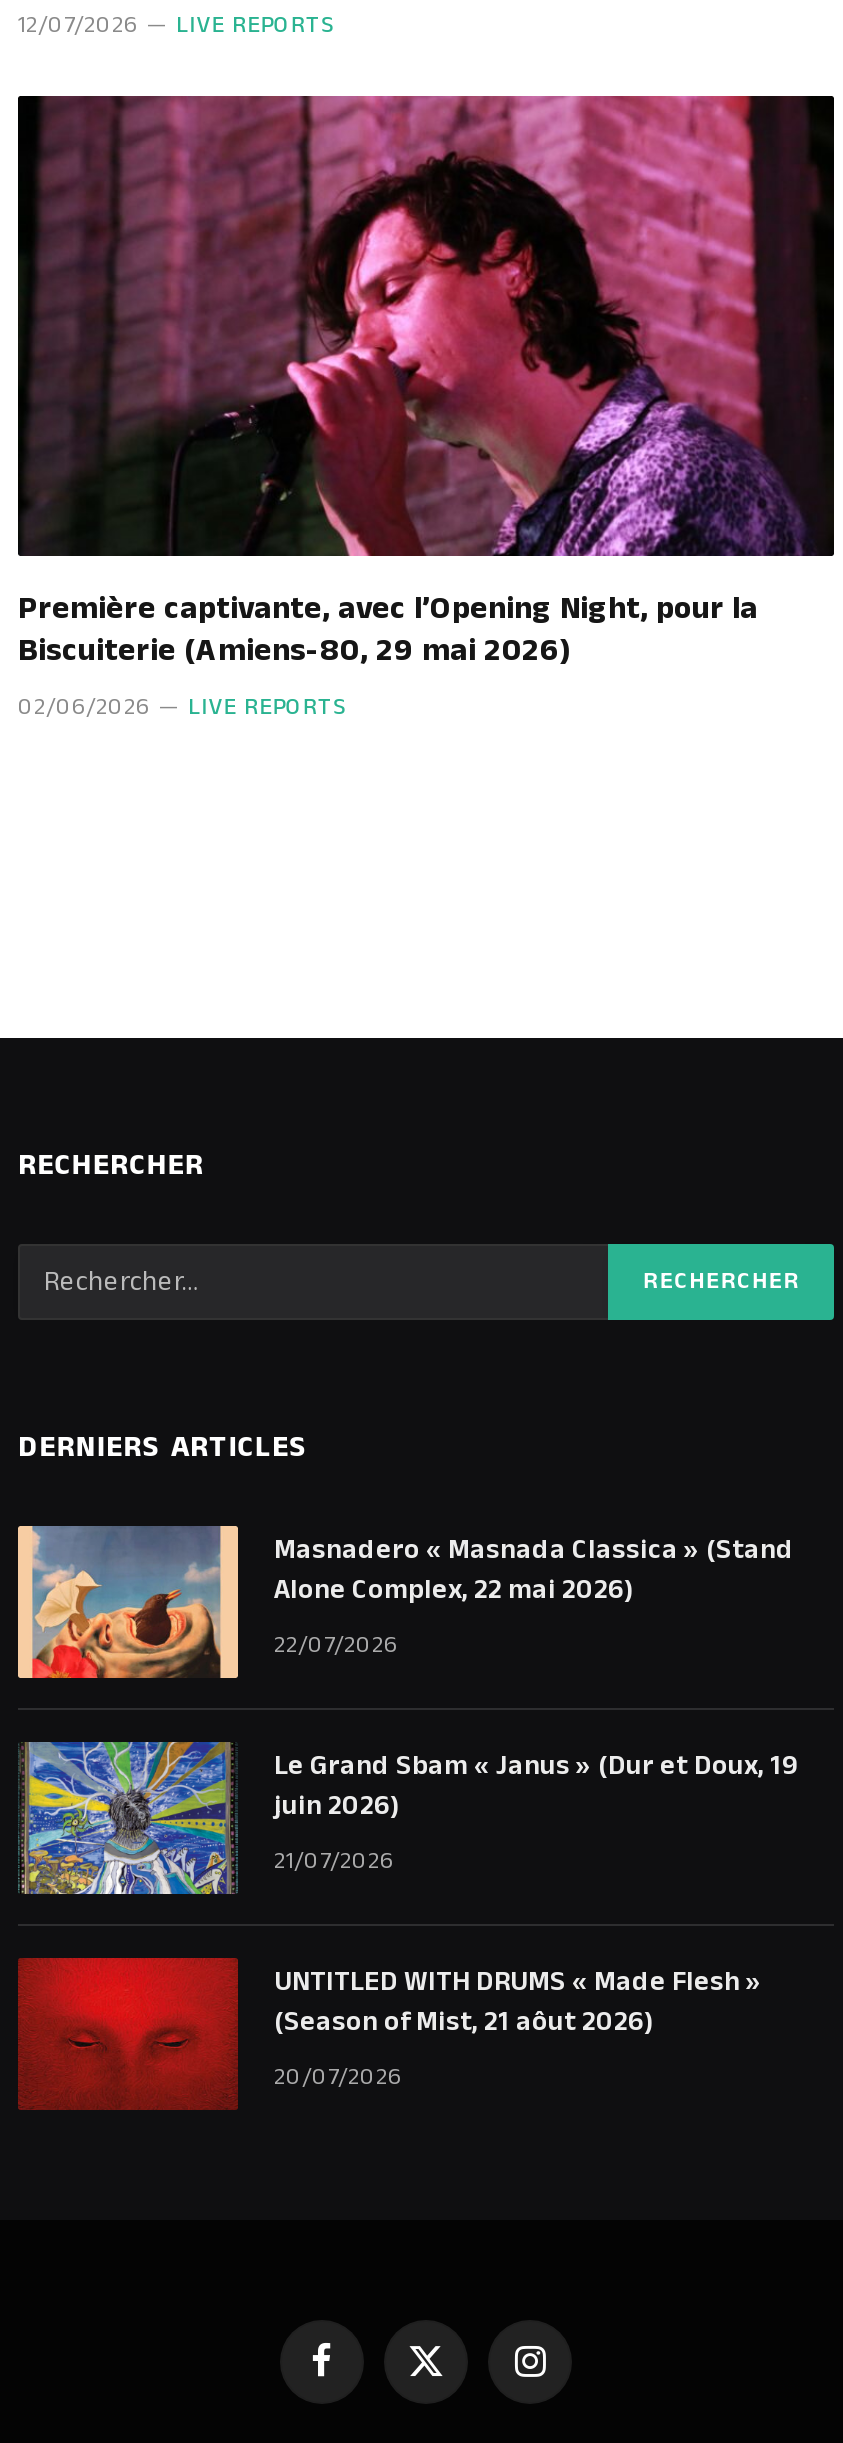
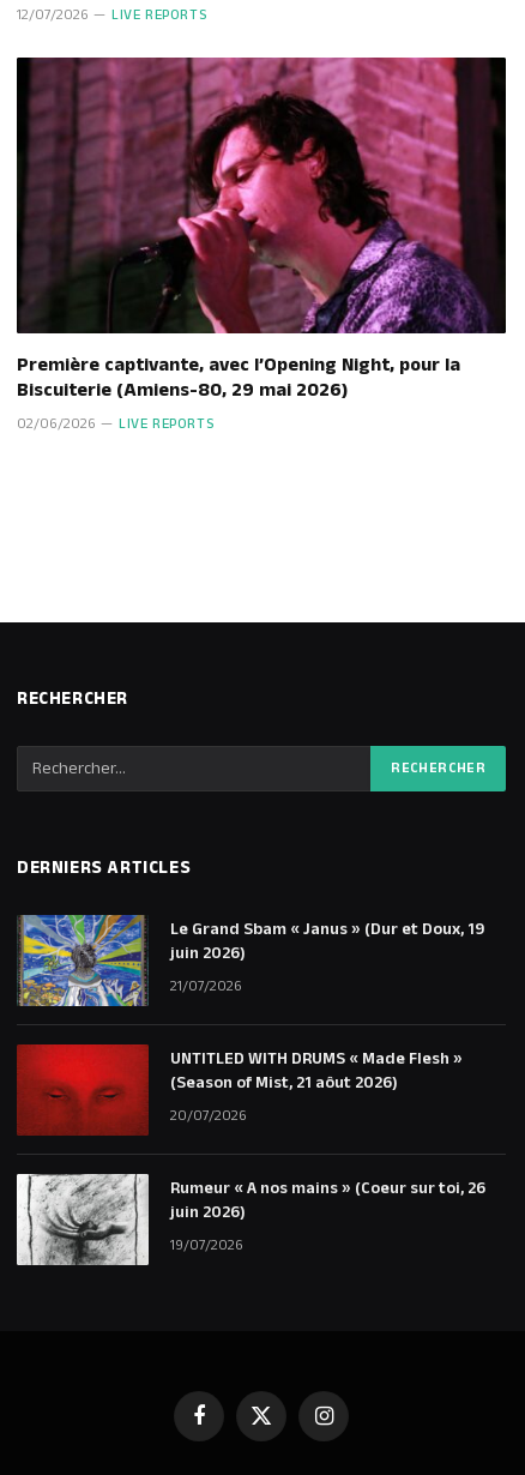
- [image]
- Masnadero « Masnada Classica » (Stand
- Alone Complex, 22 mai 2026)
- 22/07/2026

moved up: [image] | Le Grand Sbam « Janus » (Dur et Doux, 19 | juin 2026) | 21/07/2026 | UNTITLED WITH DRUMS « Made Flesh » | (Season of Mist, 21 aôut 2026) | 20/07/2026

+ [image]
+ Rumeur « A nos mains » (Coeur sur toi, 26
+ juin 2026)
+ 19/07/2026
